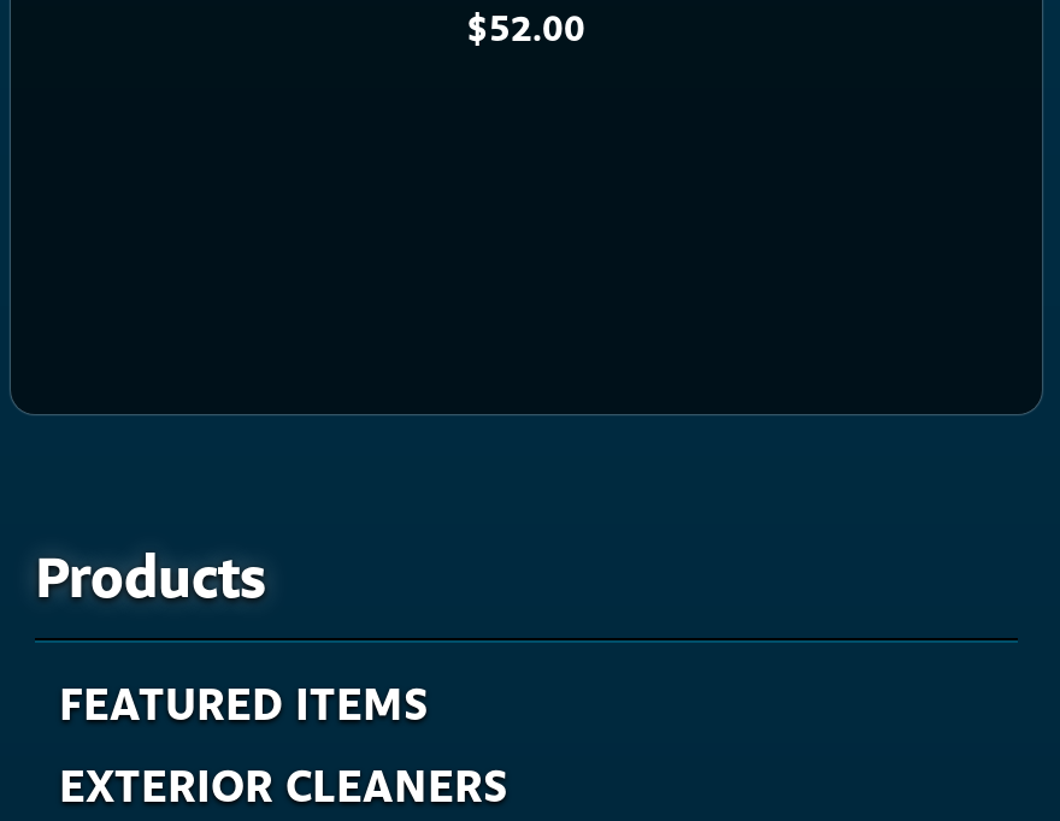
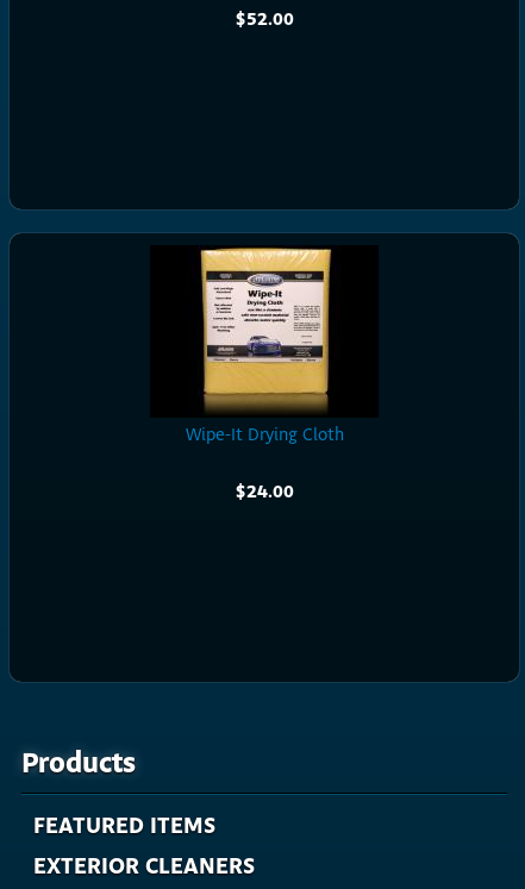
+ [image]
+ Wipe-It Drying Cloth
+ $24.00
